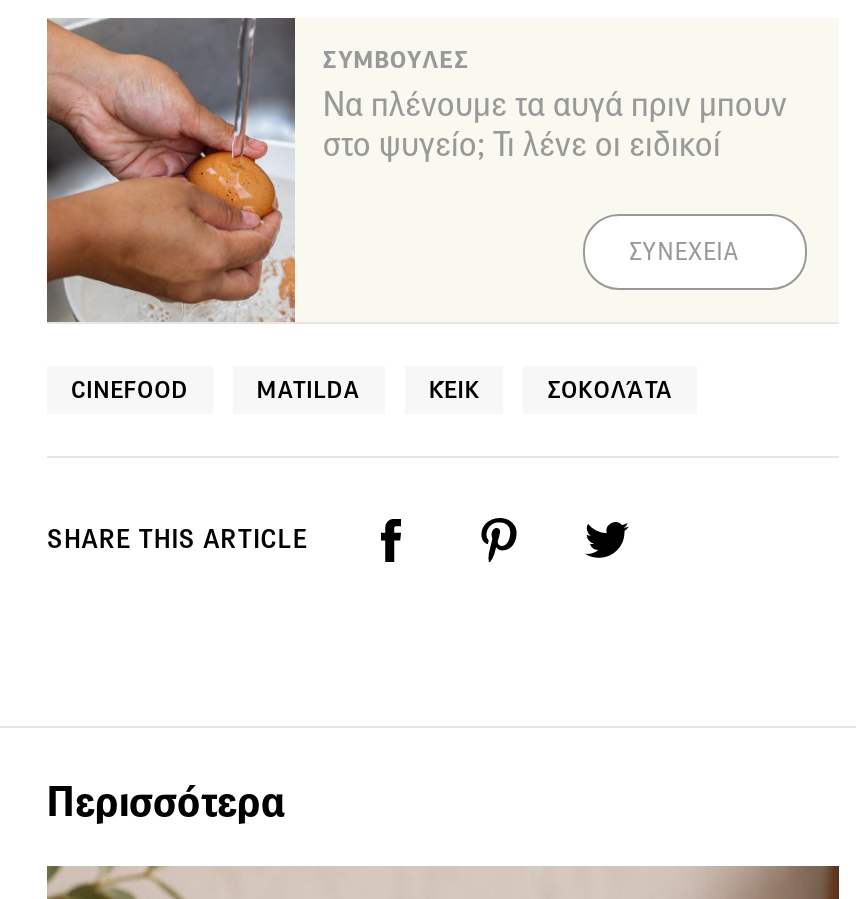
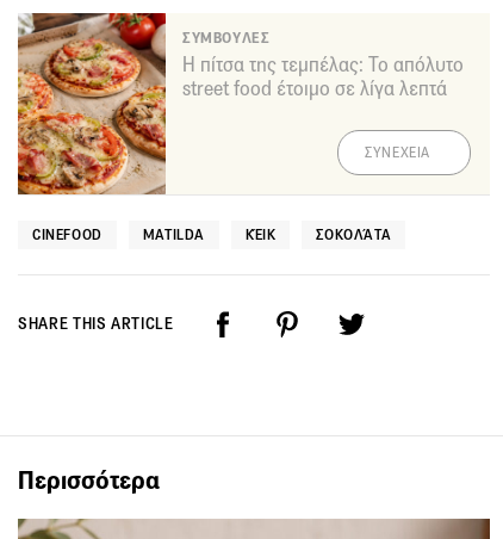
- [image]
- Να πλένουμε τα αυγά πριν μπουν
- στο ψυγείο; Τι λένε οι ειδικοί
+ [image]
+ Η πίτσα της τεμπέλας: Το απόλυτο
+ street food έτοιμο σε λίγα λεπτά
